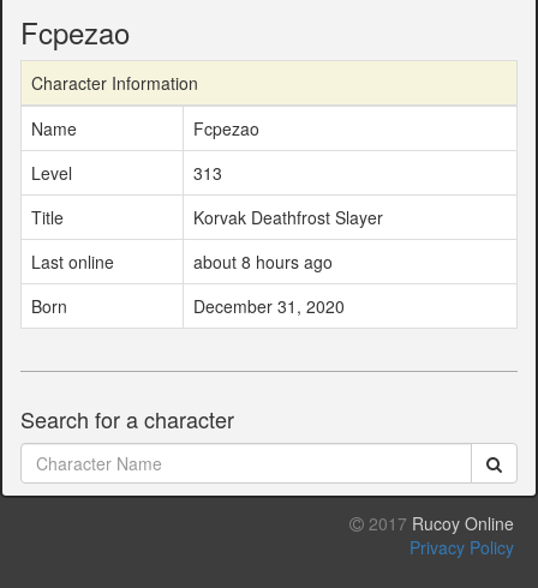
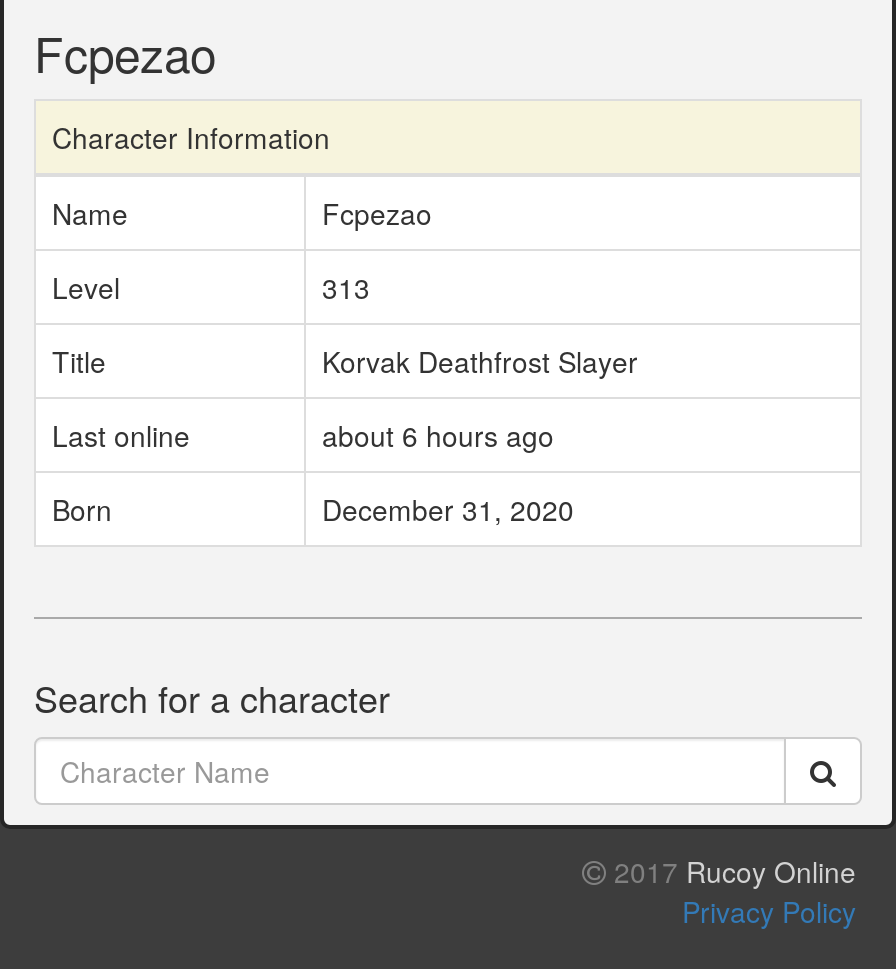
- about 8 hours ago
+ about 6 hours ago
